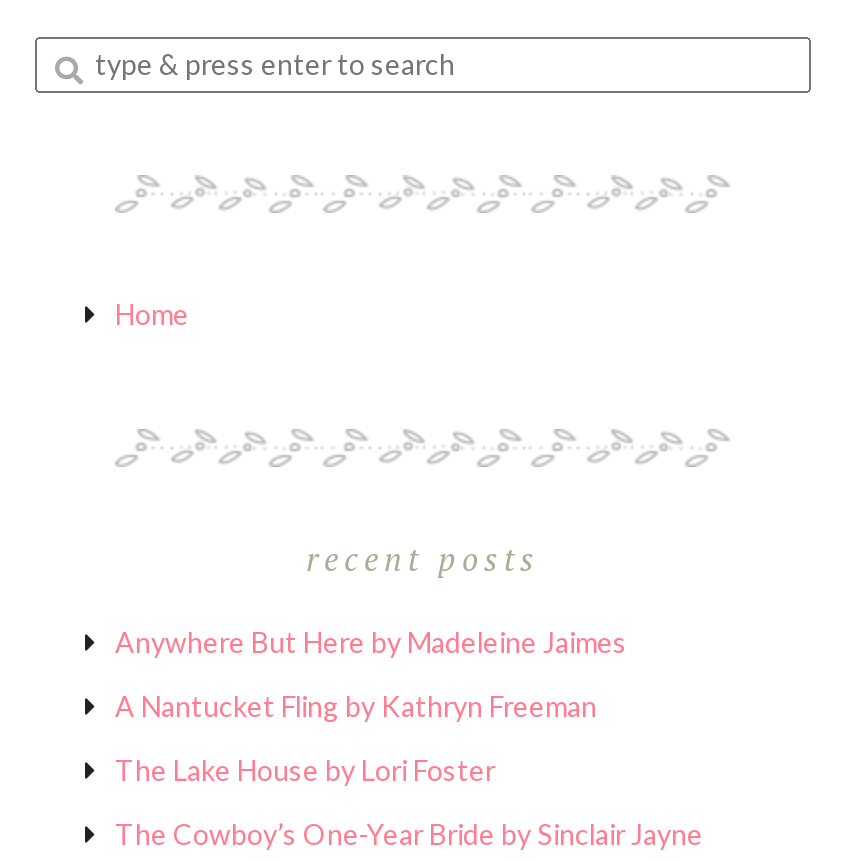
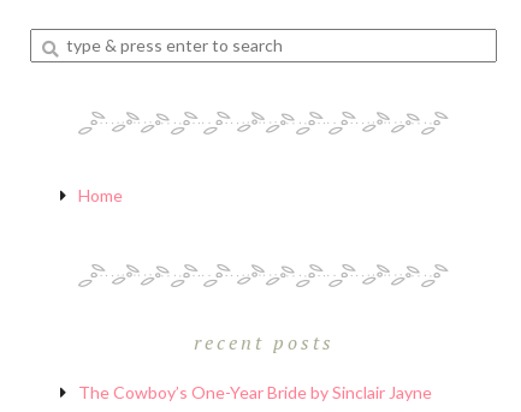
- Anywhere But Here by Madeleine Jaimes
- A Nantucket Fling by Kathryn Freeman
- The Lake House by Lori Foster
